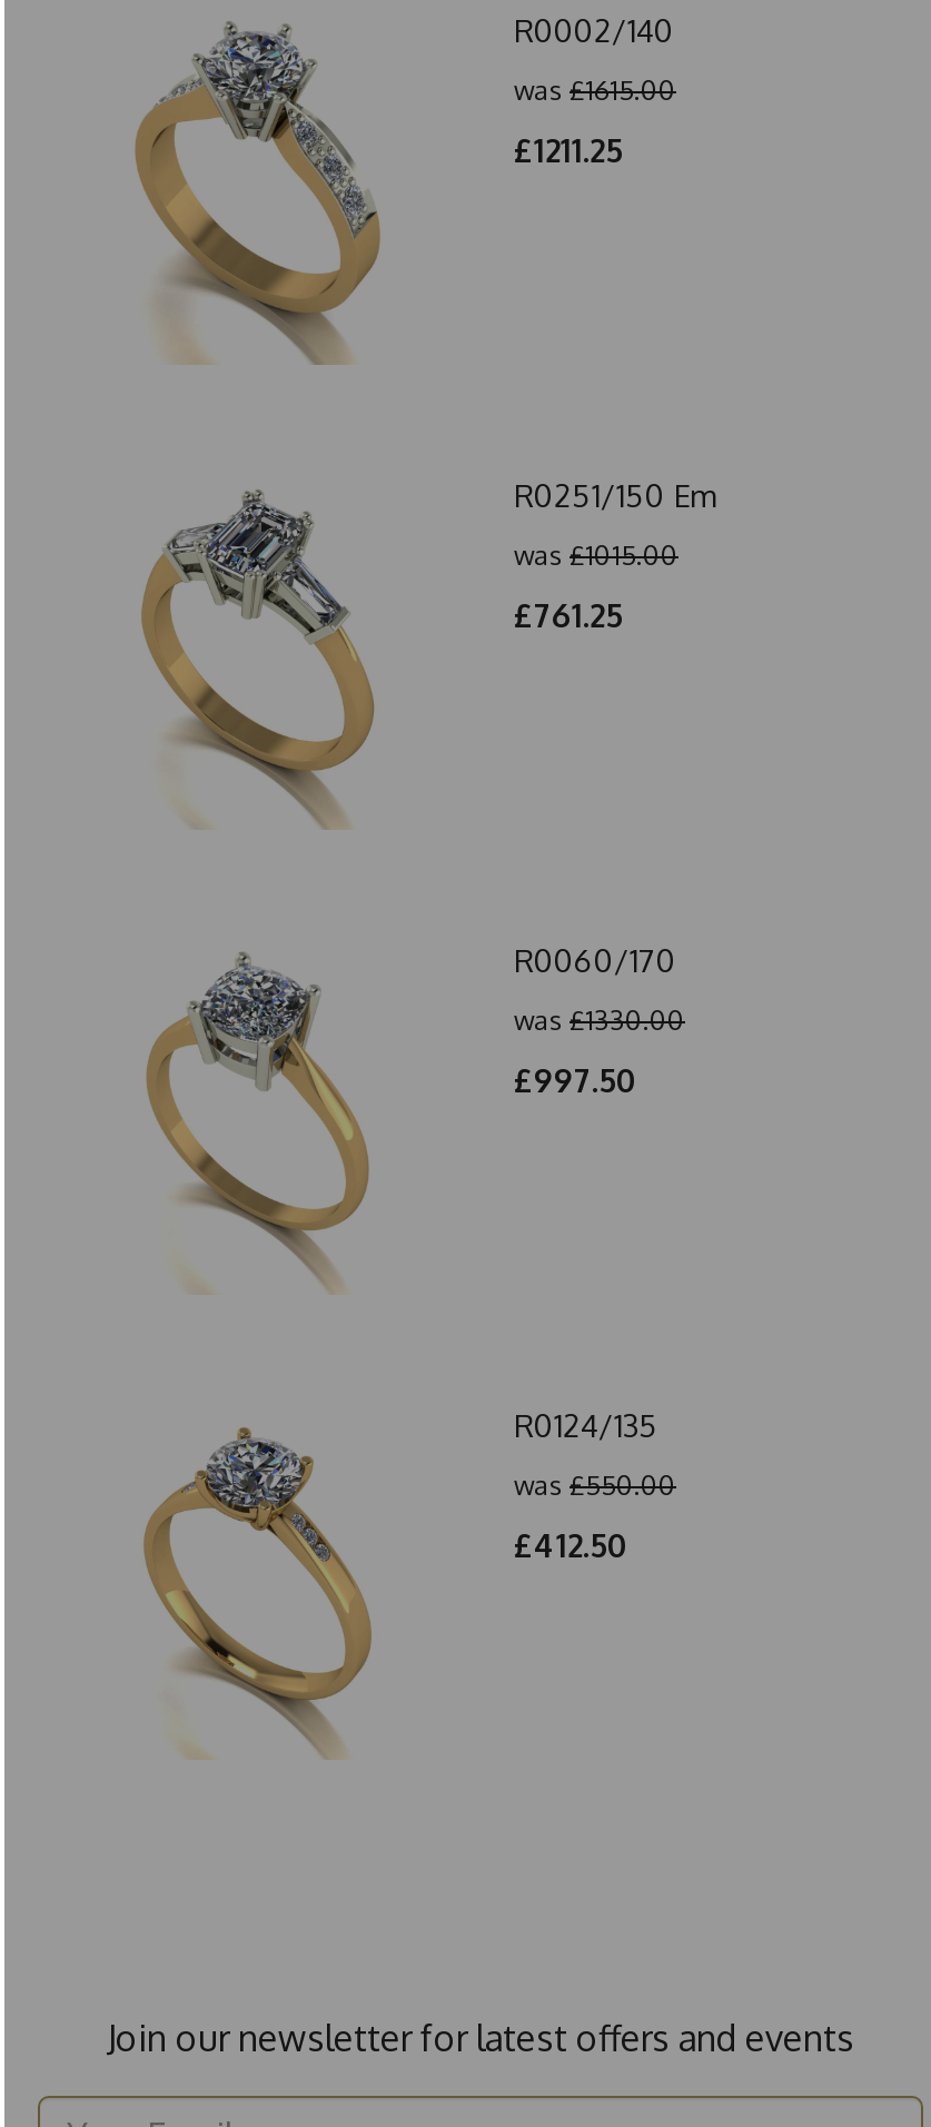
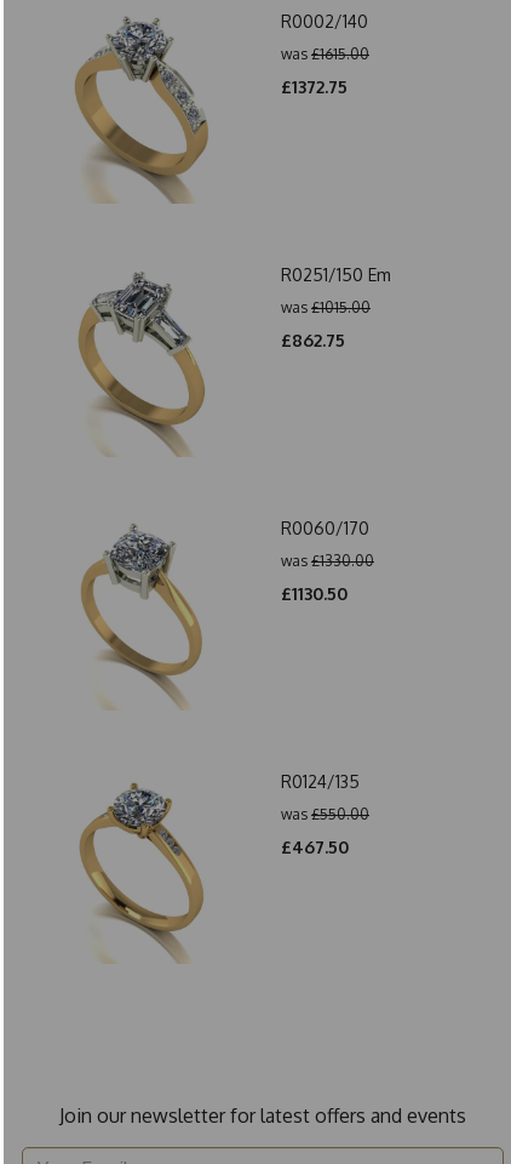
- £1211.25
+ £1372.75

- £761.25
+ £862.75

- £997.50
+ £1130.50

- £412.50
+ £467.50
